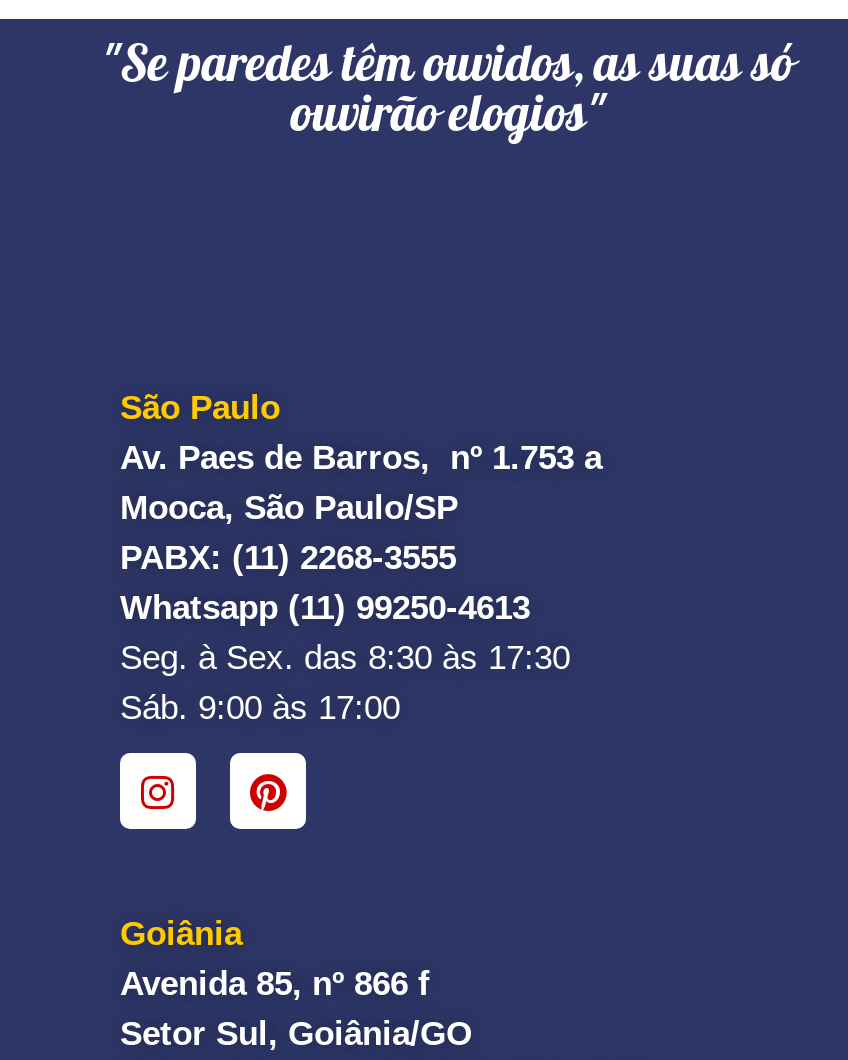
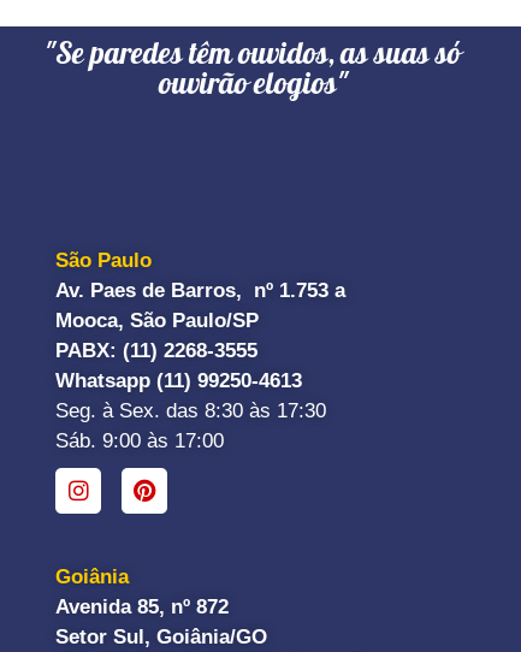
- Avenida 85, nº 866 f
+ Avenida 85, nº 872
